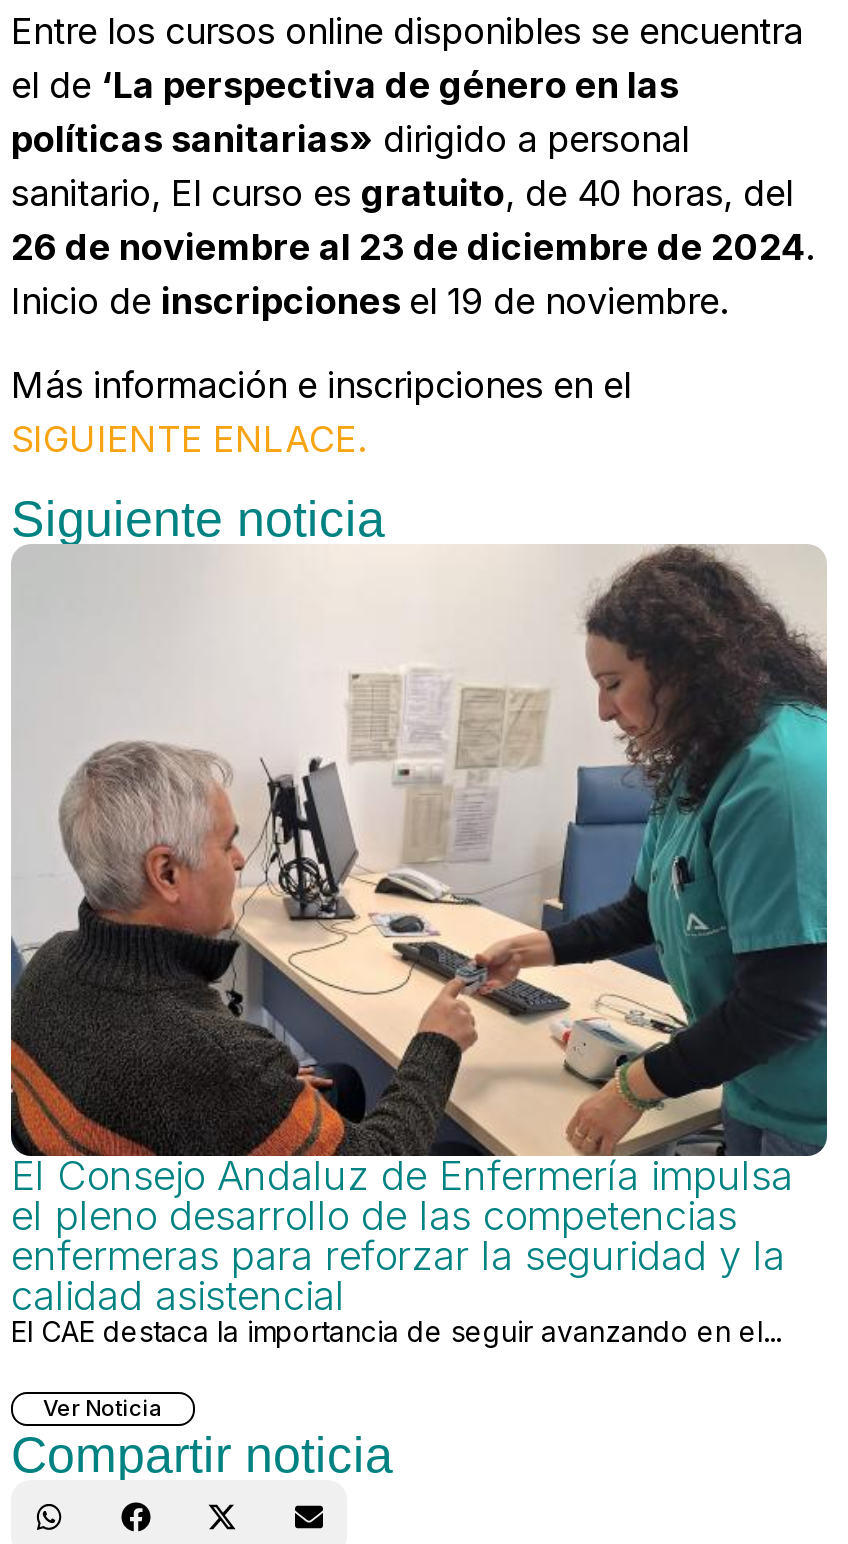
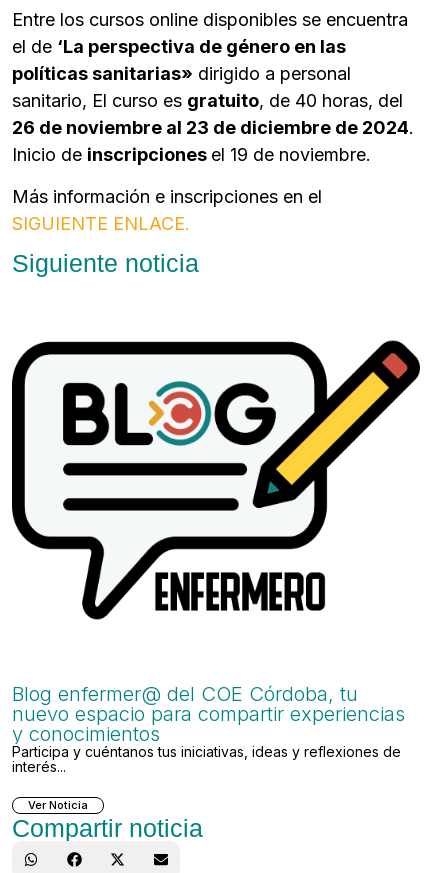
- [image]
+ [image]

- El Consejo Andaluz de Enfermería impulsa
- el pleno desarrollo de las competencias
- enfermeras para reforzar la seguridad y la
- calidad asistencial
- El CAE destaca la importancia de seguir avanzando en el...
+ Blog enfermer@ del COE Córdoba, tu
+ nuevo espacio para compartir experiencias
+ y conocimientos
+ Participa y cuéntanos tus iniciativas, ideas y reflexiones de
+ interés...
